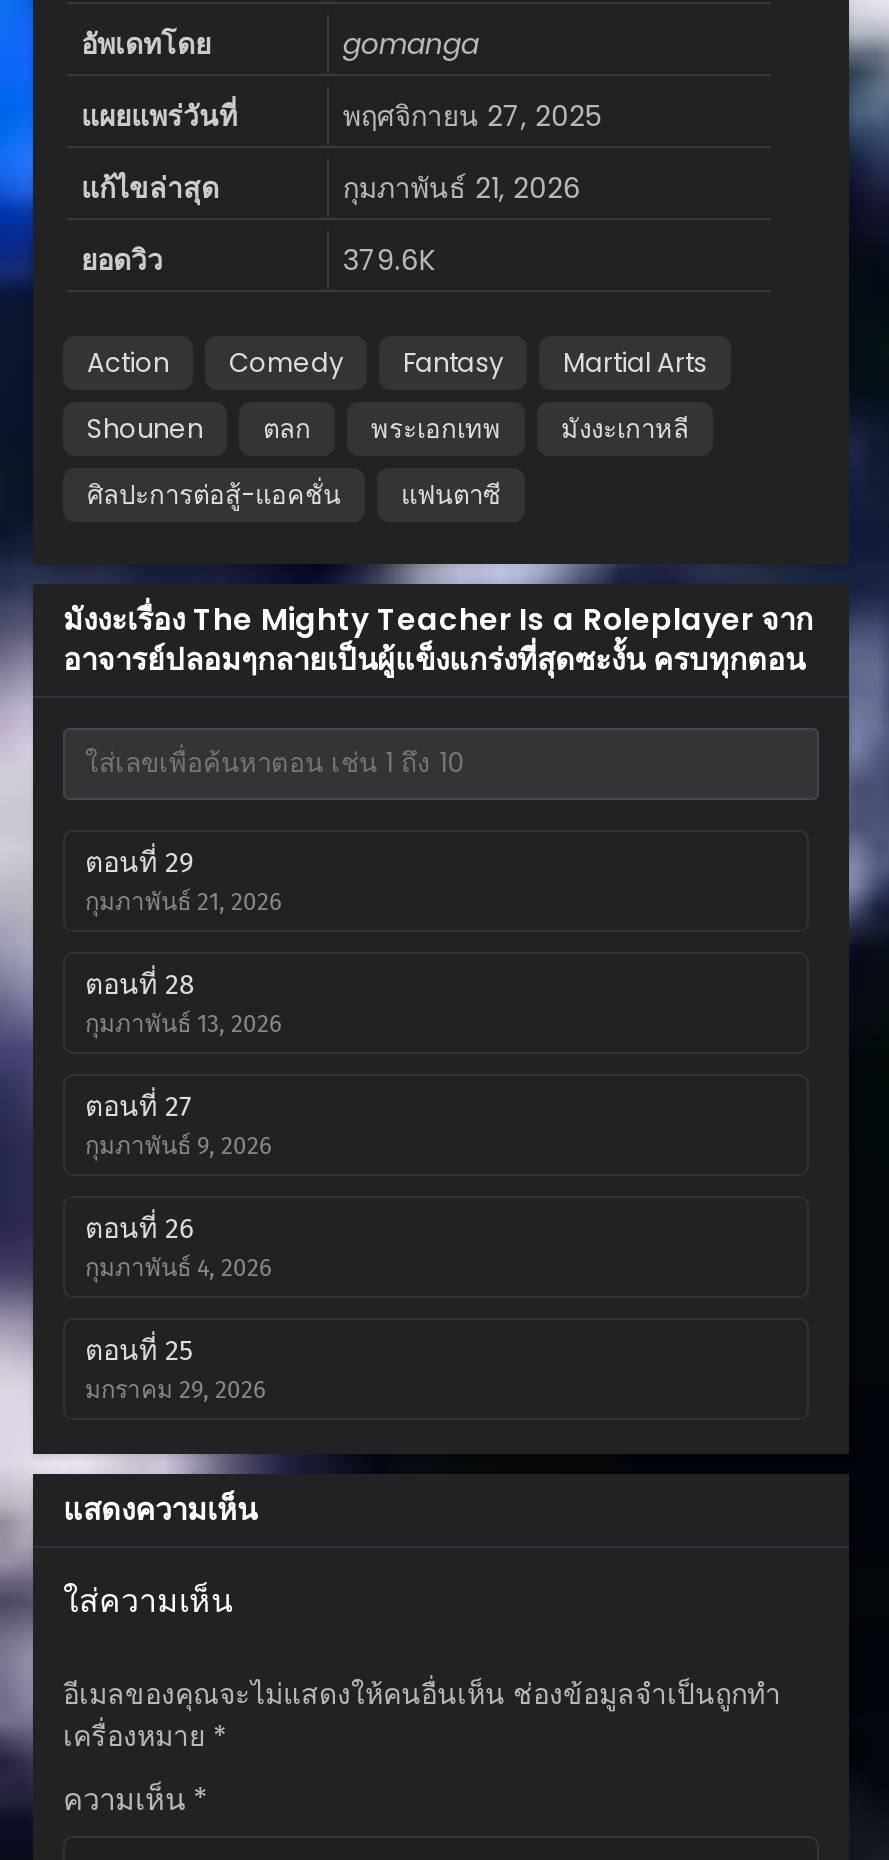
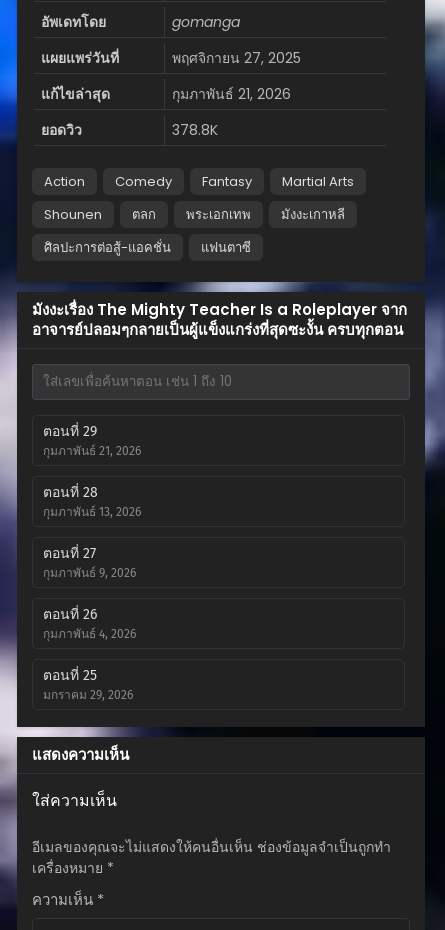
- 379.6K
+ 378.8K
